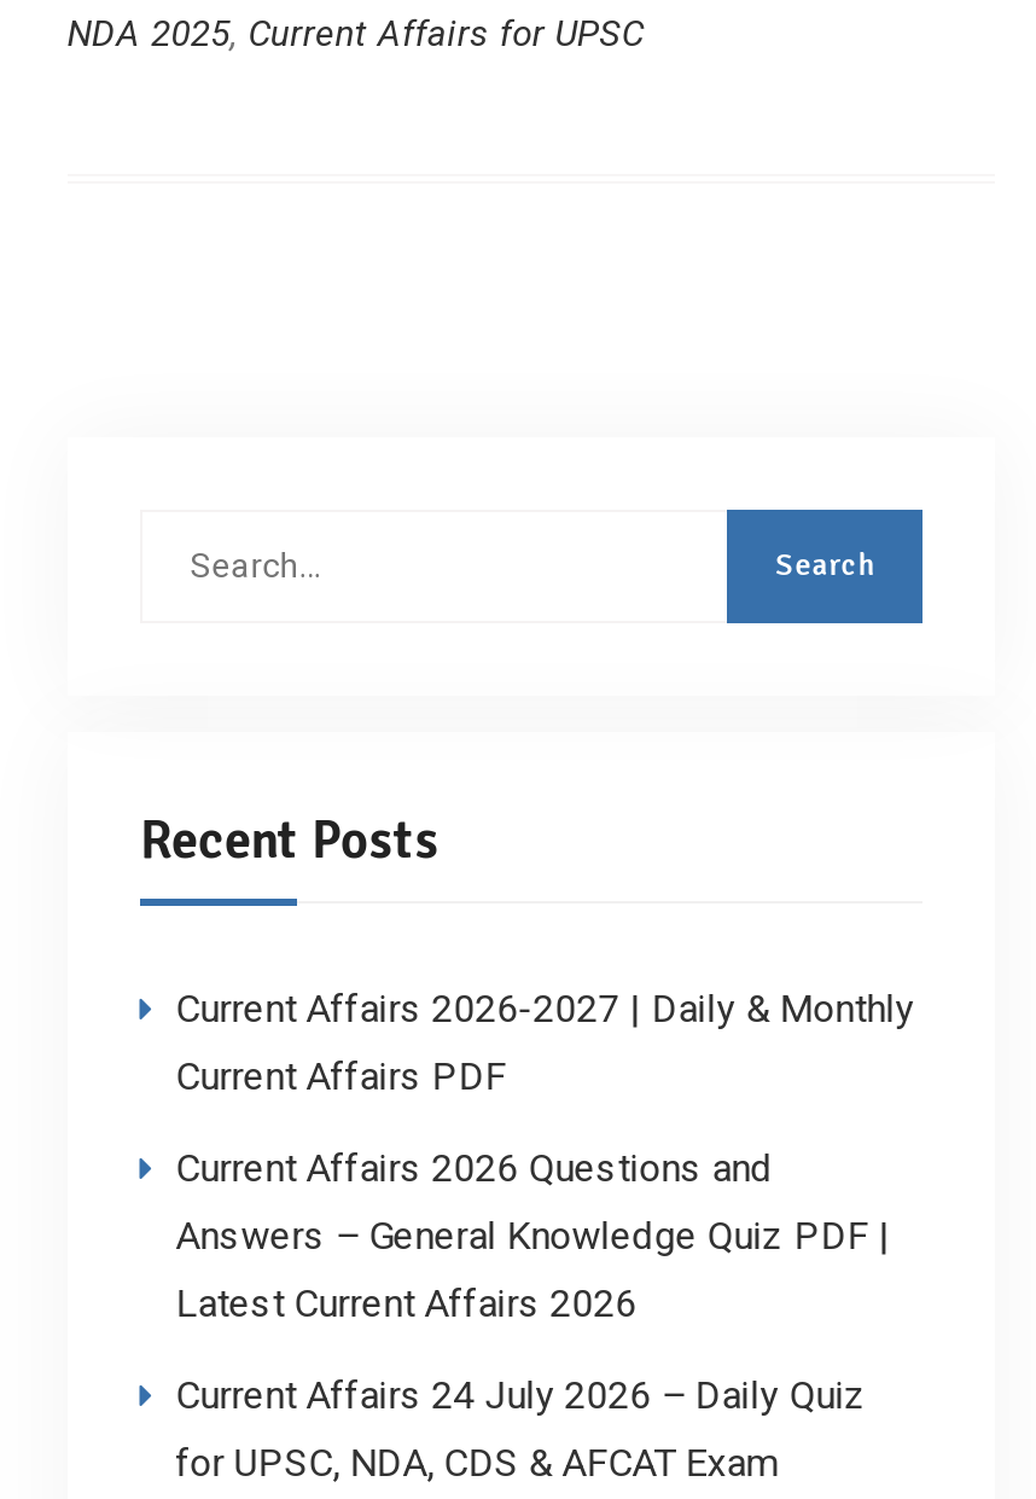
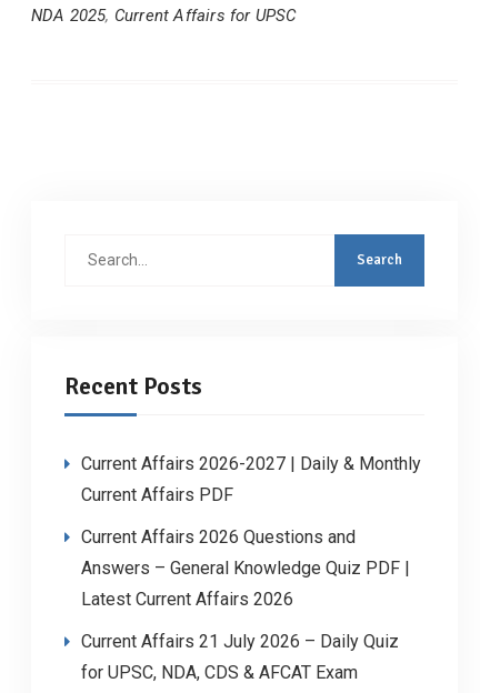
- Current Affairs 24 July 2026 – Daily Quiz
+ Current Affairs 21 July 2026 – Daily Quiz
